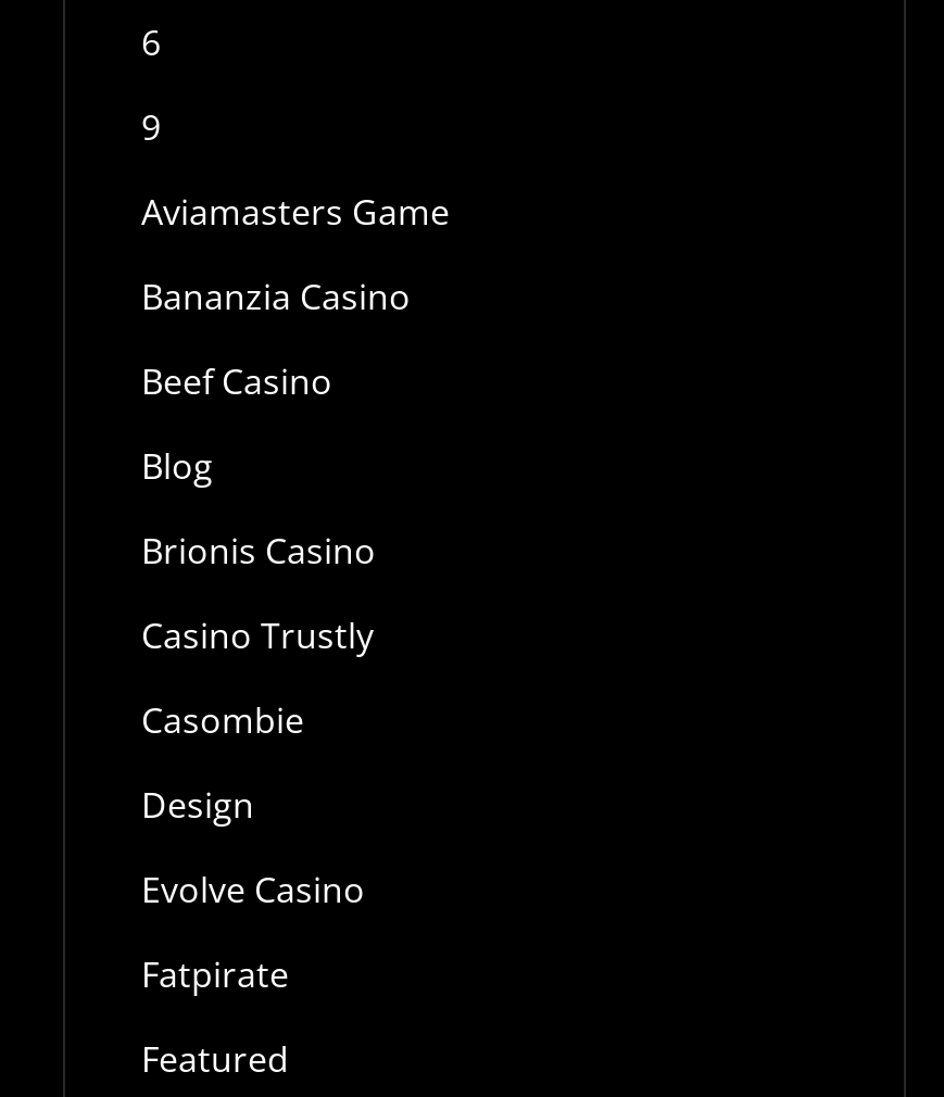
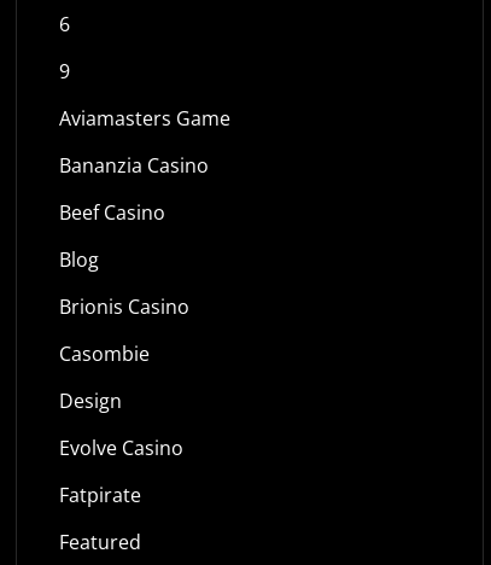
- Casino Trustly
